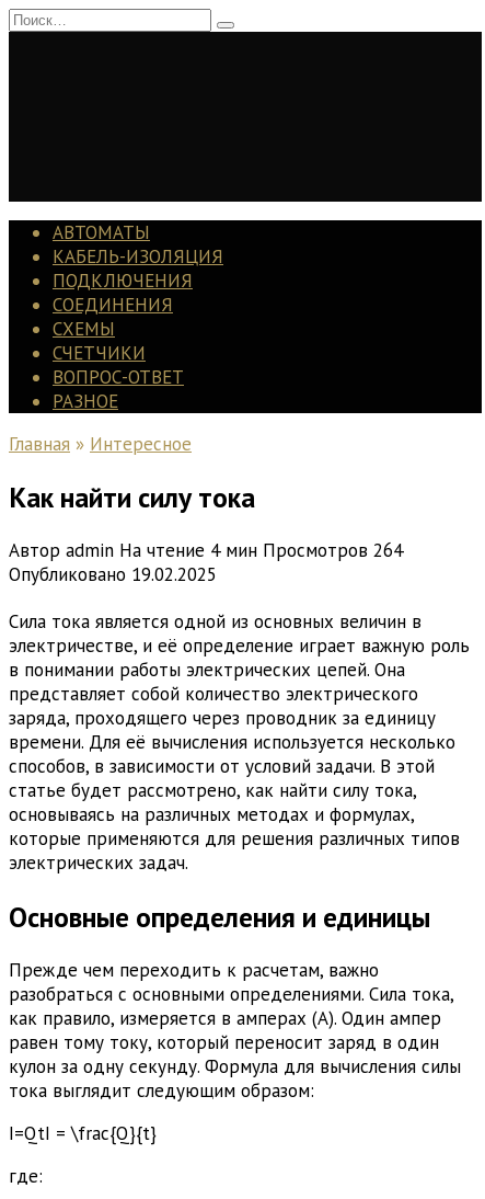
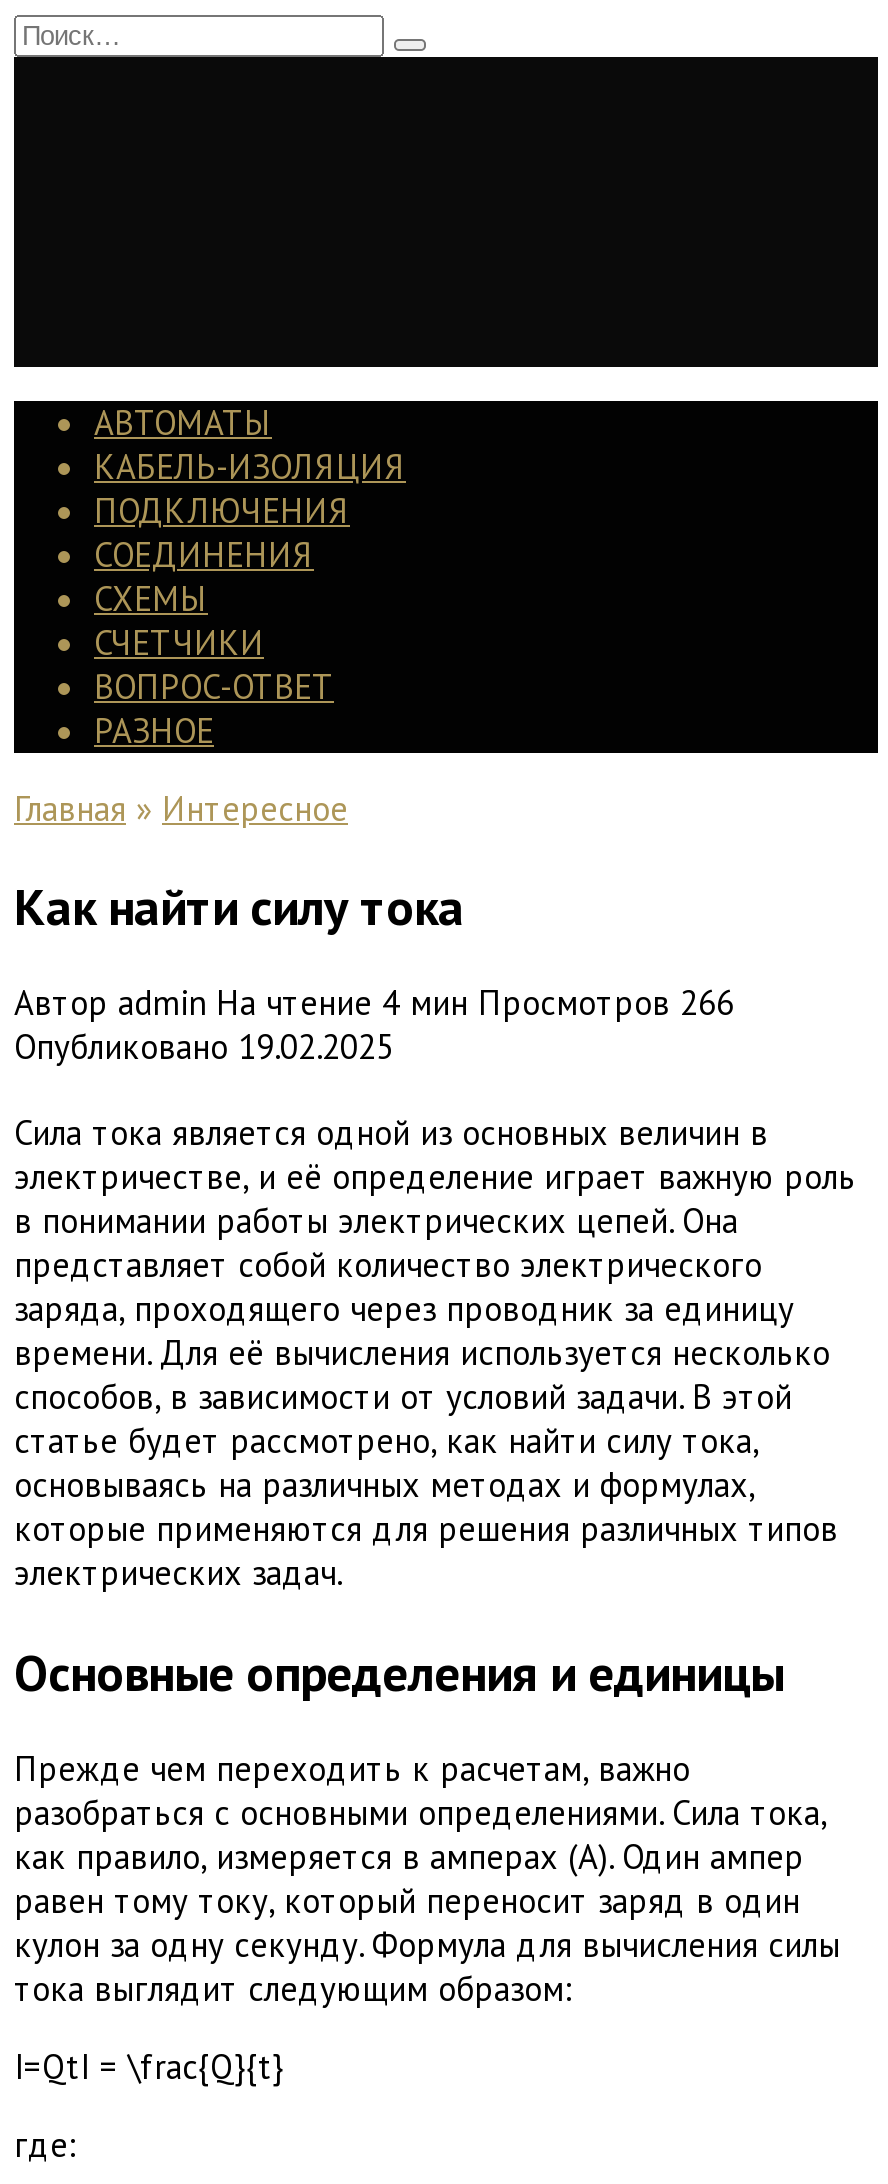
- Автор admin На чтение 4 мин Просмотров 264
+ Автор admin На чтение 4 мин Просмотров 266
